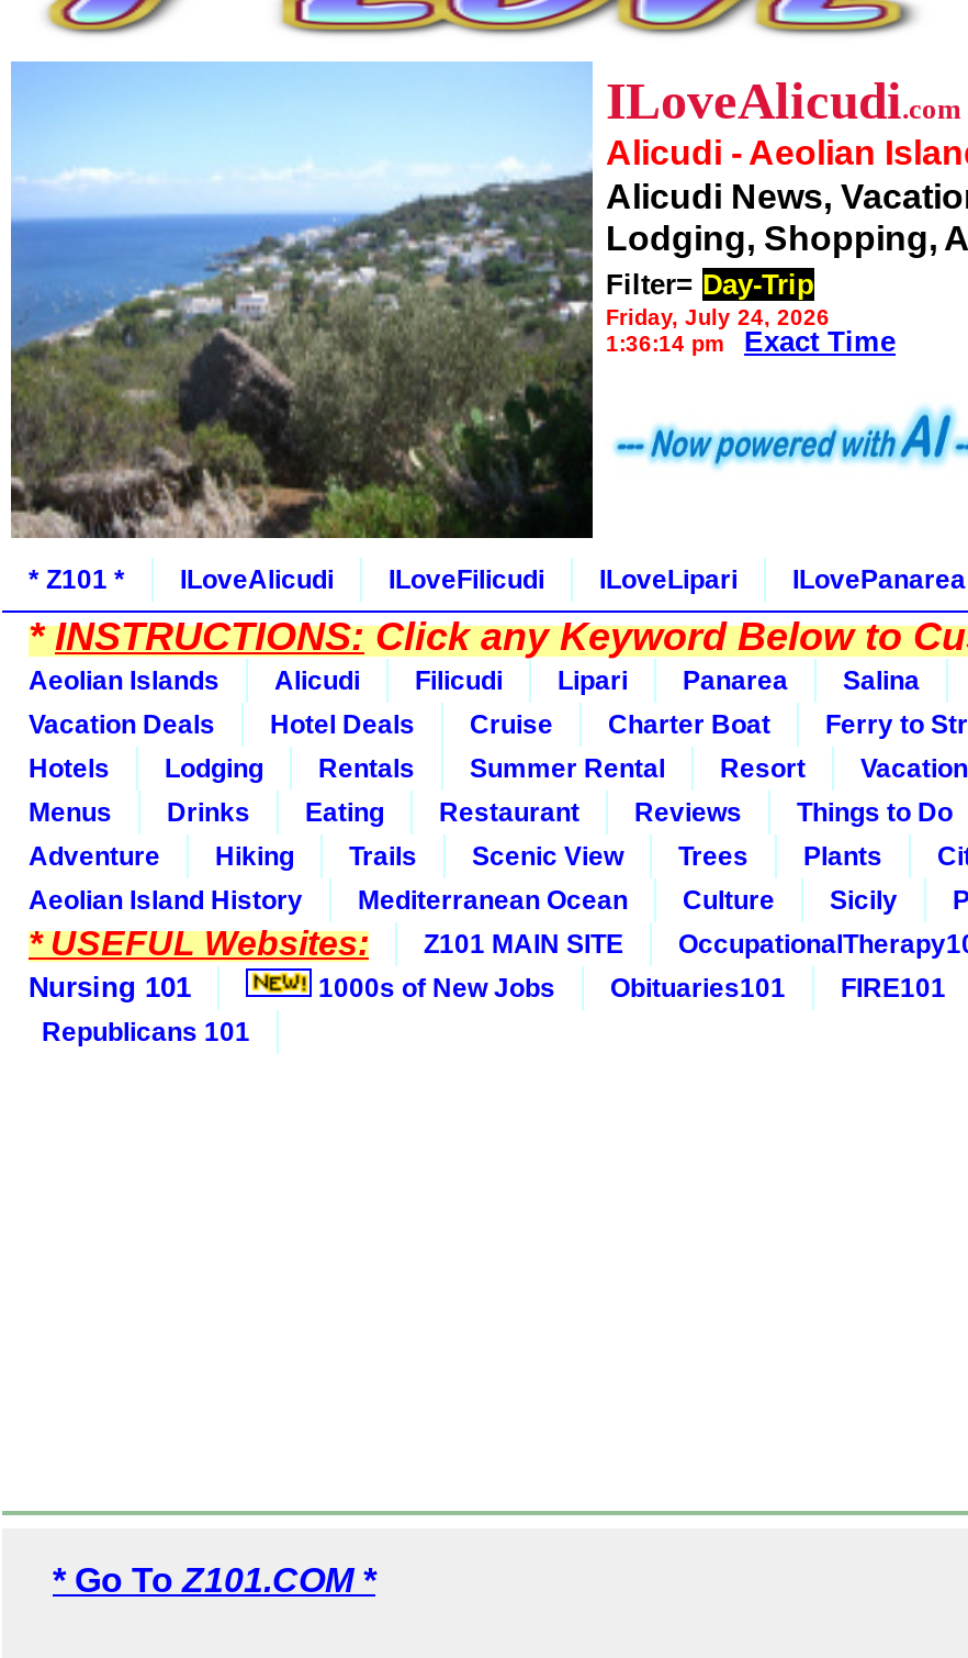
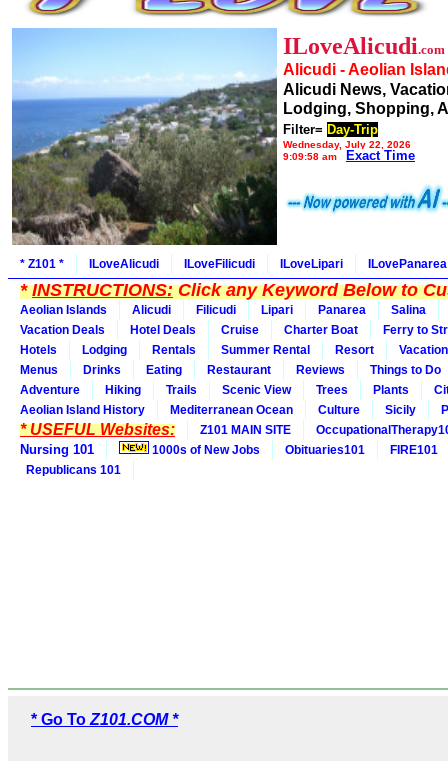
- Friday, July 24, 2026
- 1:36:14 pm
+ Wednesday, July 22, 2026
+ 9:09:58 am
